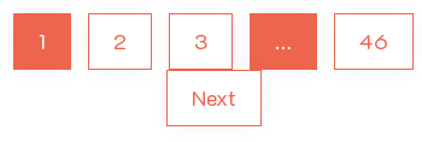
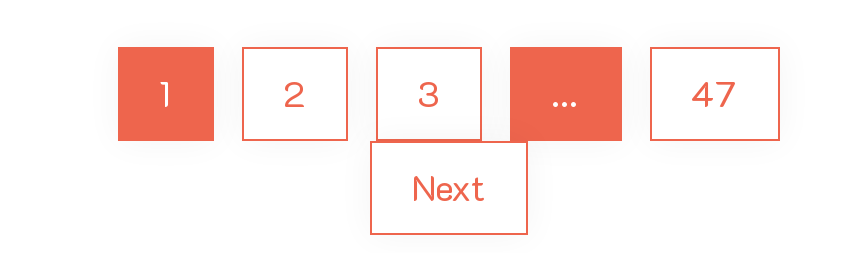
- 46
+ 47
